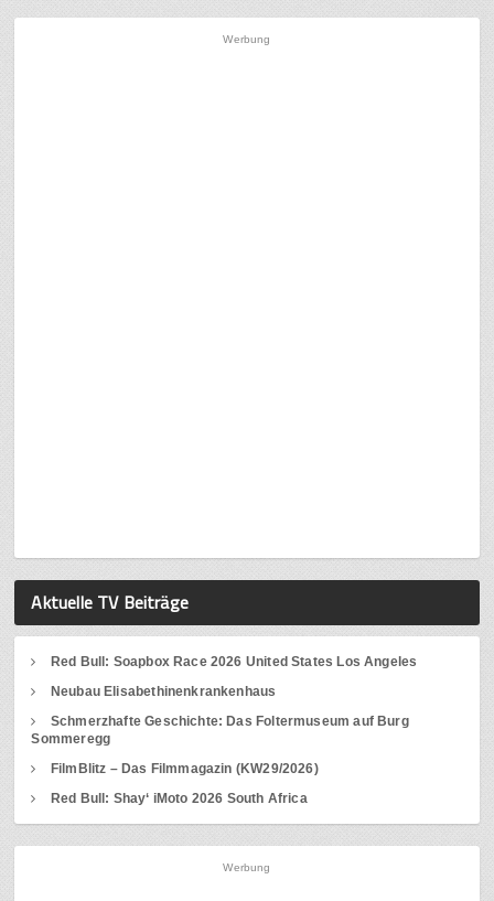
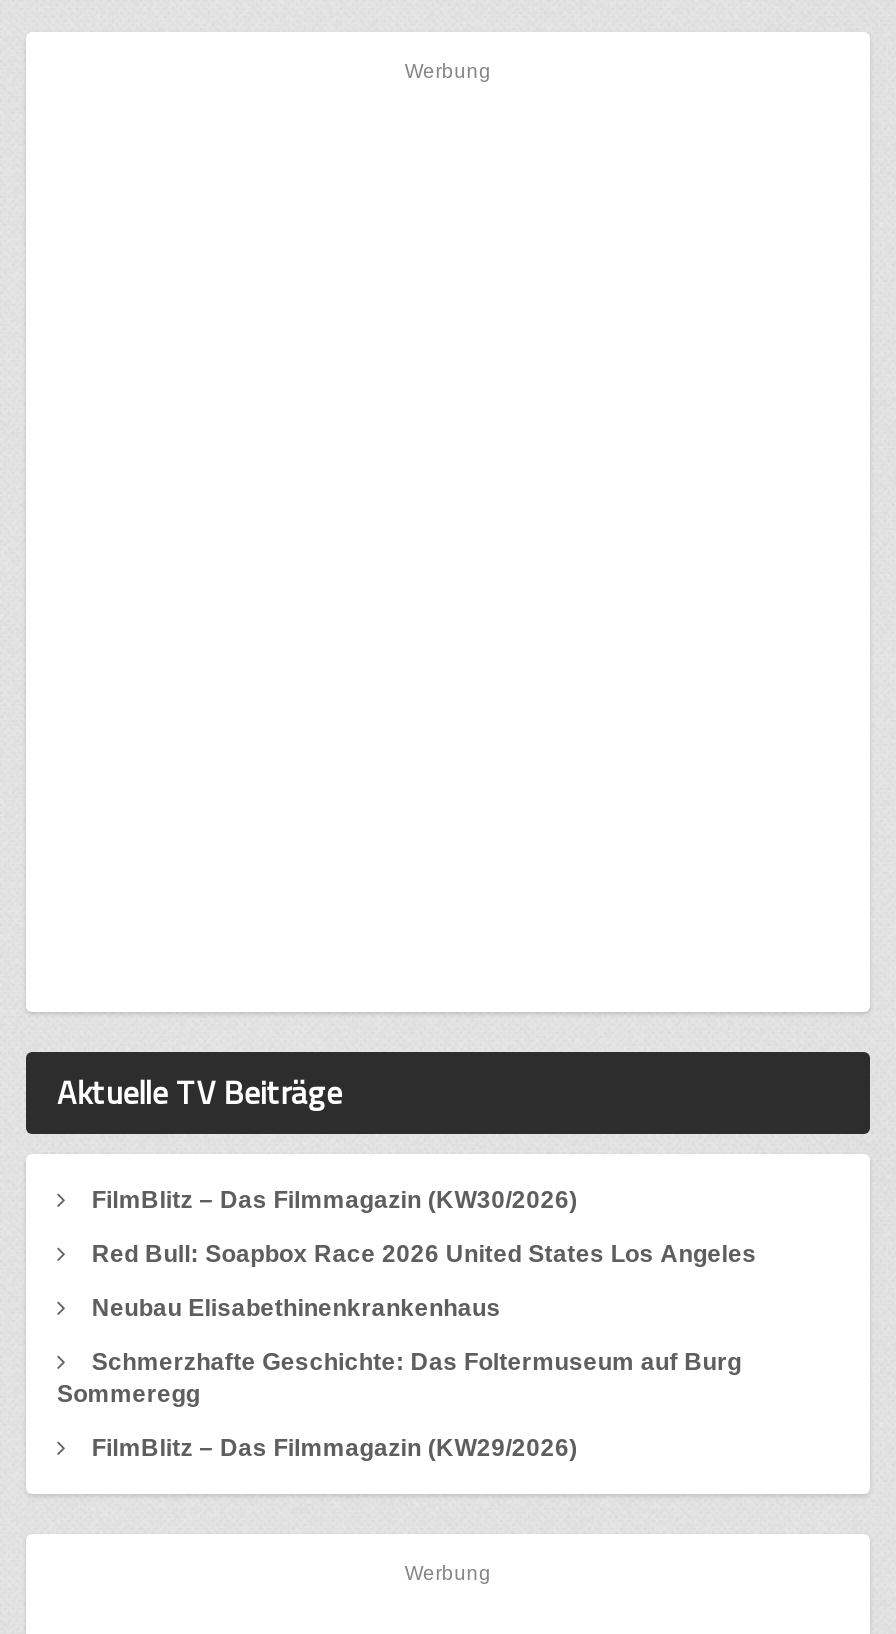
+ FilmBlitz – Das Filmmagazin (KW30/2026)

moved down: Red Bull: Soapbox Race 2026 United States Los Angeles | Neubau Elisabethinenkrankenhaus | Schmerzhafte Geschichte: Das Foltermuseum auf Burg | Sommeregg | FilmBlitz – Das Filmmagazin (KW29/2026)

- Red Bull: Shay‘ iMoto 2026 South Africa
